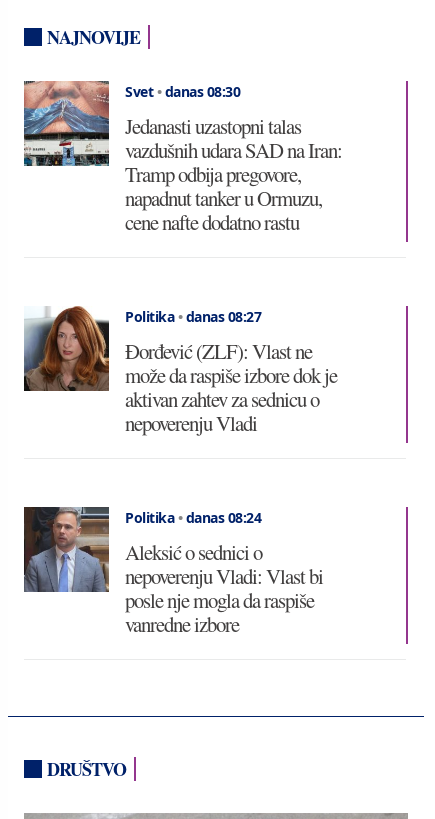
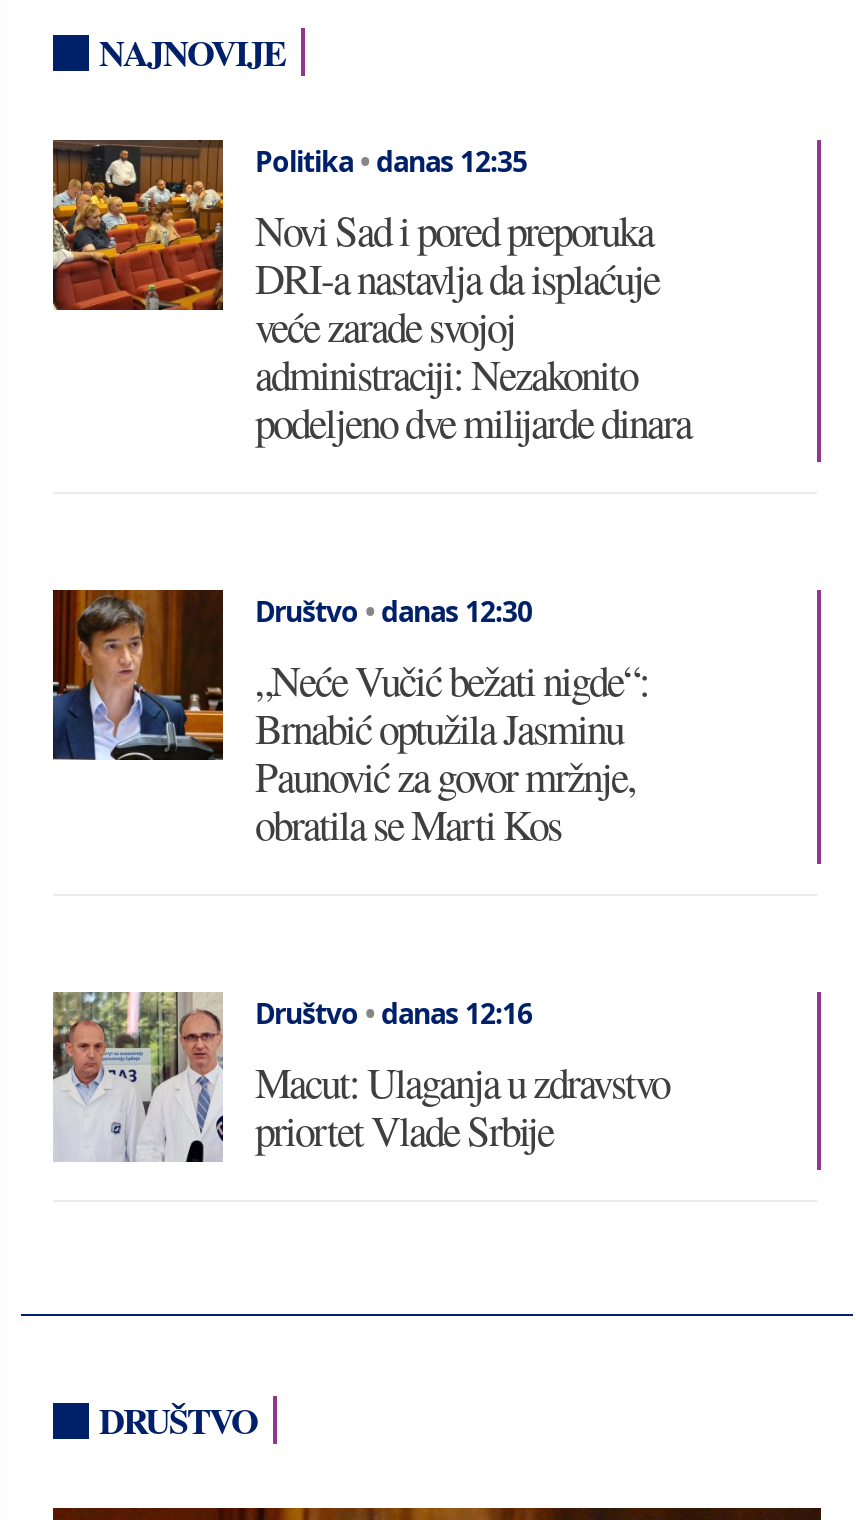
- [image]
- Svet • danas 08:30
- Jedanasti uzastopni talas
- vazdušnih udara SAD na Iran:
- Tramp odbija pregovore,
- napadnut tanker u Ormuzu,
- cene nafte dodatno rastu
+ [image]
+ Politika • danas 12:35
+ Novi Sad i pored preporuka
+ DRI-a nastavlja da isplaćuje
+ veće zarade svojoj
+ administraciji: Nezakonito
+ podeljeno dve milijarde dinara

- [image]
- Politika • danas 08:27
- Đorđević (ZLF): Vlast ne
- može da raspiše izbore dok je
- aktivan zahtev za sednicu o
- nepoverenju Vladi
+ [image]
+ Društvo • danas 12:30
+ „Neće Vučić bežati nigde“:
+ Brnabić optužila Jasminu
+ Paunović za govor mržnje,
+ obratila se Marti Kos

- [image]
- Politika • danas 08:24
- Aleksić o sednici o
- nepoverenju Vladi: Vlast bi
- posle nje mogla da raspiše
- vanredne izbore
+ [image]
+ Društvo • danas 12:16
+ Macut: Ulaganja u zdravstvo
+ priortet Vlade Srbije
